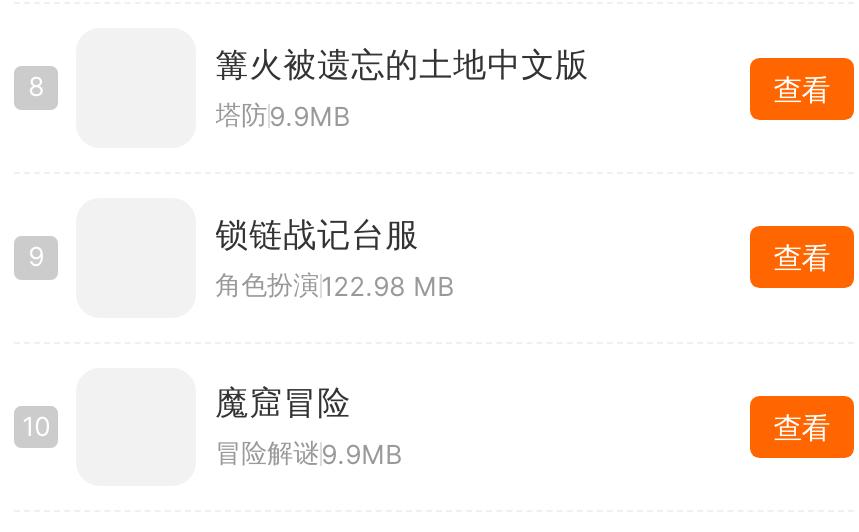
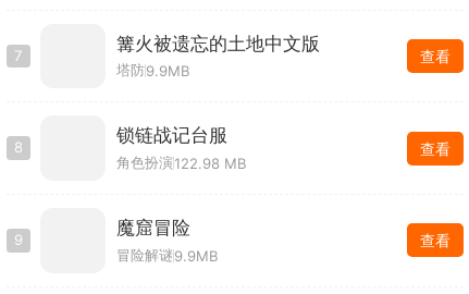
- 8
+ 7

- 9
+ 8

- 10
+ 9
